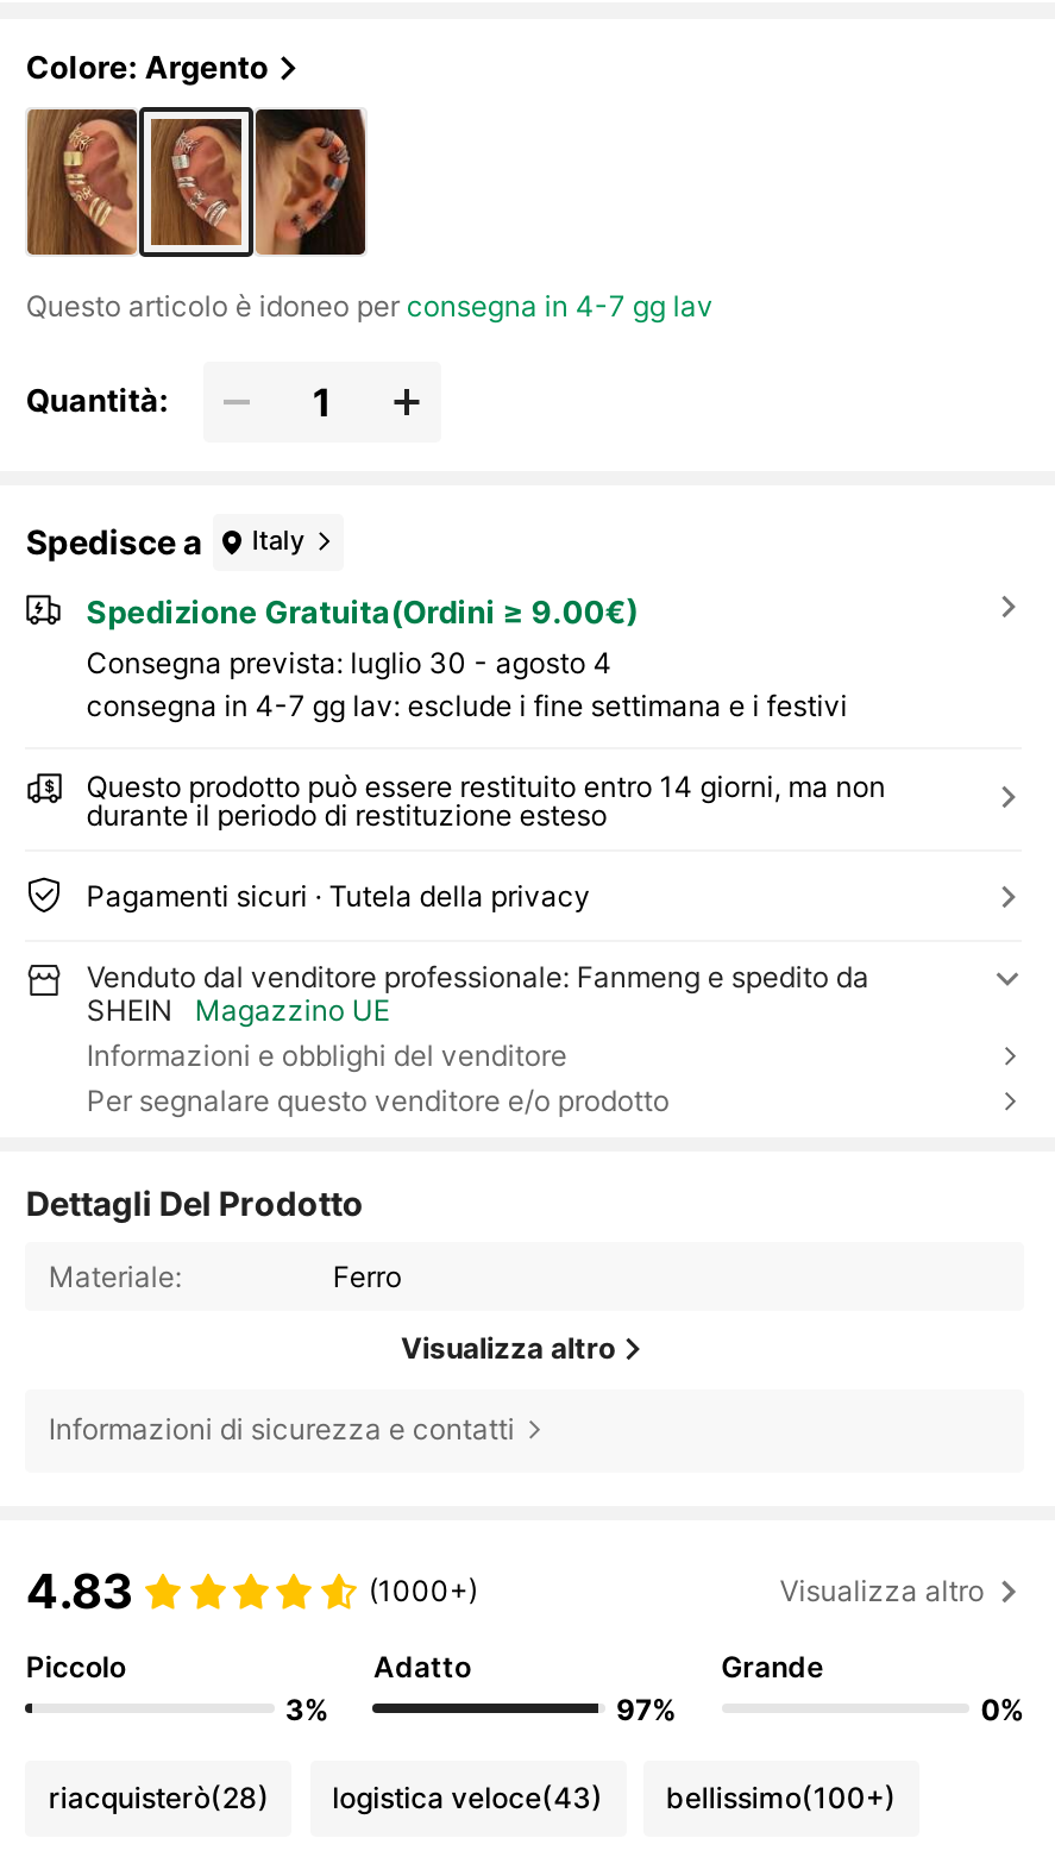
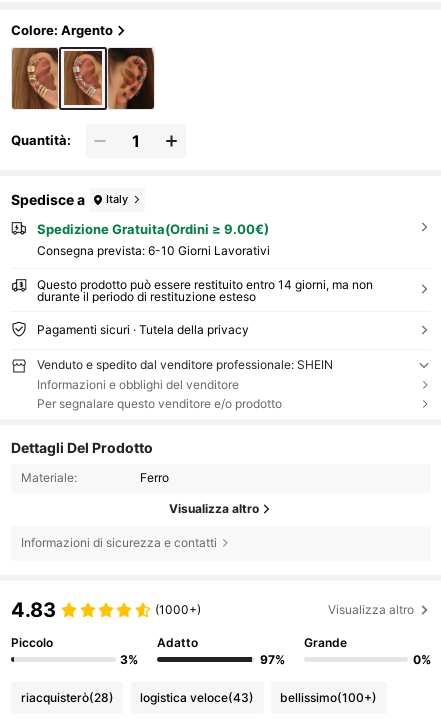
- Questo articolo è idoneo per consegna in 4-7 gg lav

- Consegna prevista: luglio 30 - agosto 4
- consegna in 4-7 gg lav: esclude i fine settimana e i festivi
+ Consegna prevista: 6-10 Giorni Lavorativi

- Venduto dal venditore professionale: Fanmeng e spedito da
- SHEIN
- Magazzino UE
+ Venduto e spedito dal venditore professionale: SHEIN
